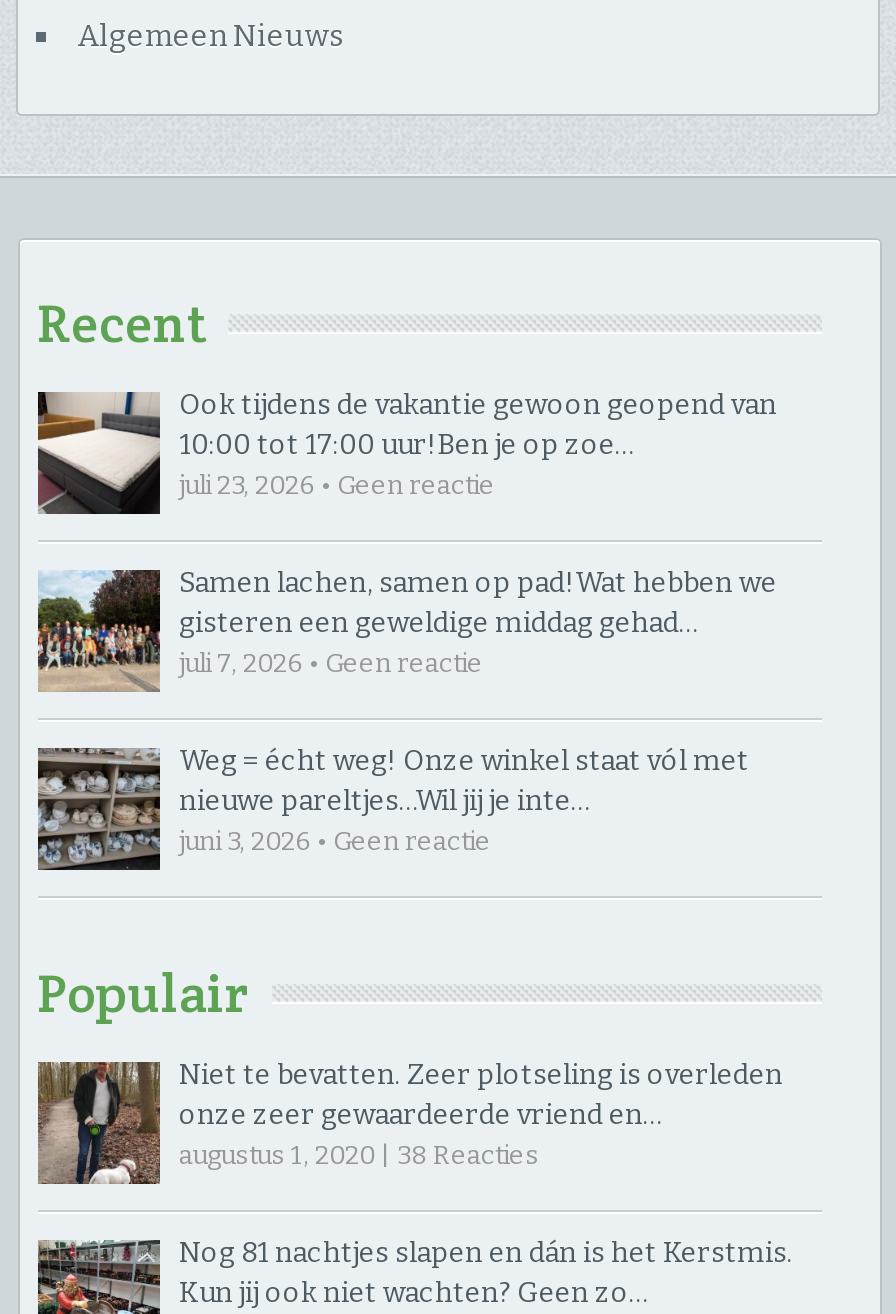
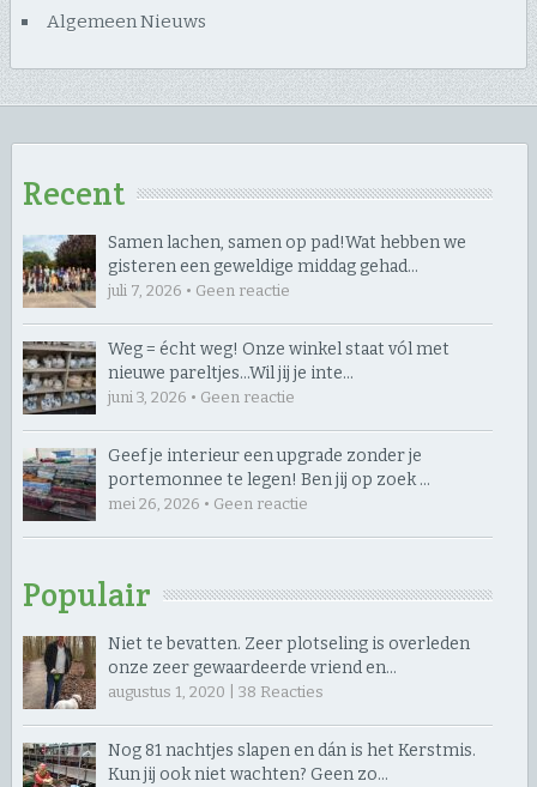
- [image]
- Ook tijdens de vakantie gewoon geopend van
- 10:00 tot 17:00 uur! Ben je op zoe…
- juli 23, 2026 • Geen reactie

moved up: [image] | Samen lachen, samen op pad! Wat hebben we | gisteren een geweldige middag gehad… | juli 7, 2026 • Geen reactie | Weg = écht weg! Onze winkel staat vól met | nieuwe pareltjes… Wil jij je inte… | juni 3, 2026 • Geen reactie

+ [image]
+ Geef je interieur een upgrade zonder je
+ portemonnee te legen! Ben jij op zoek …
+ mei 26, 2026 • Geen reactie
